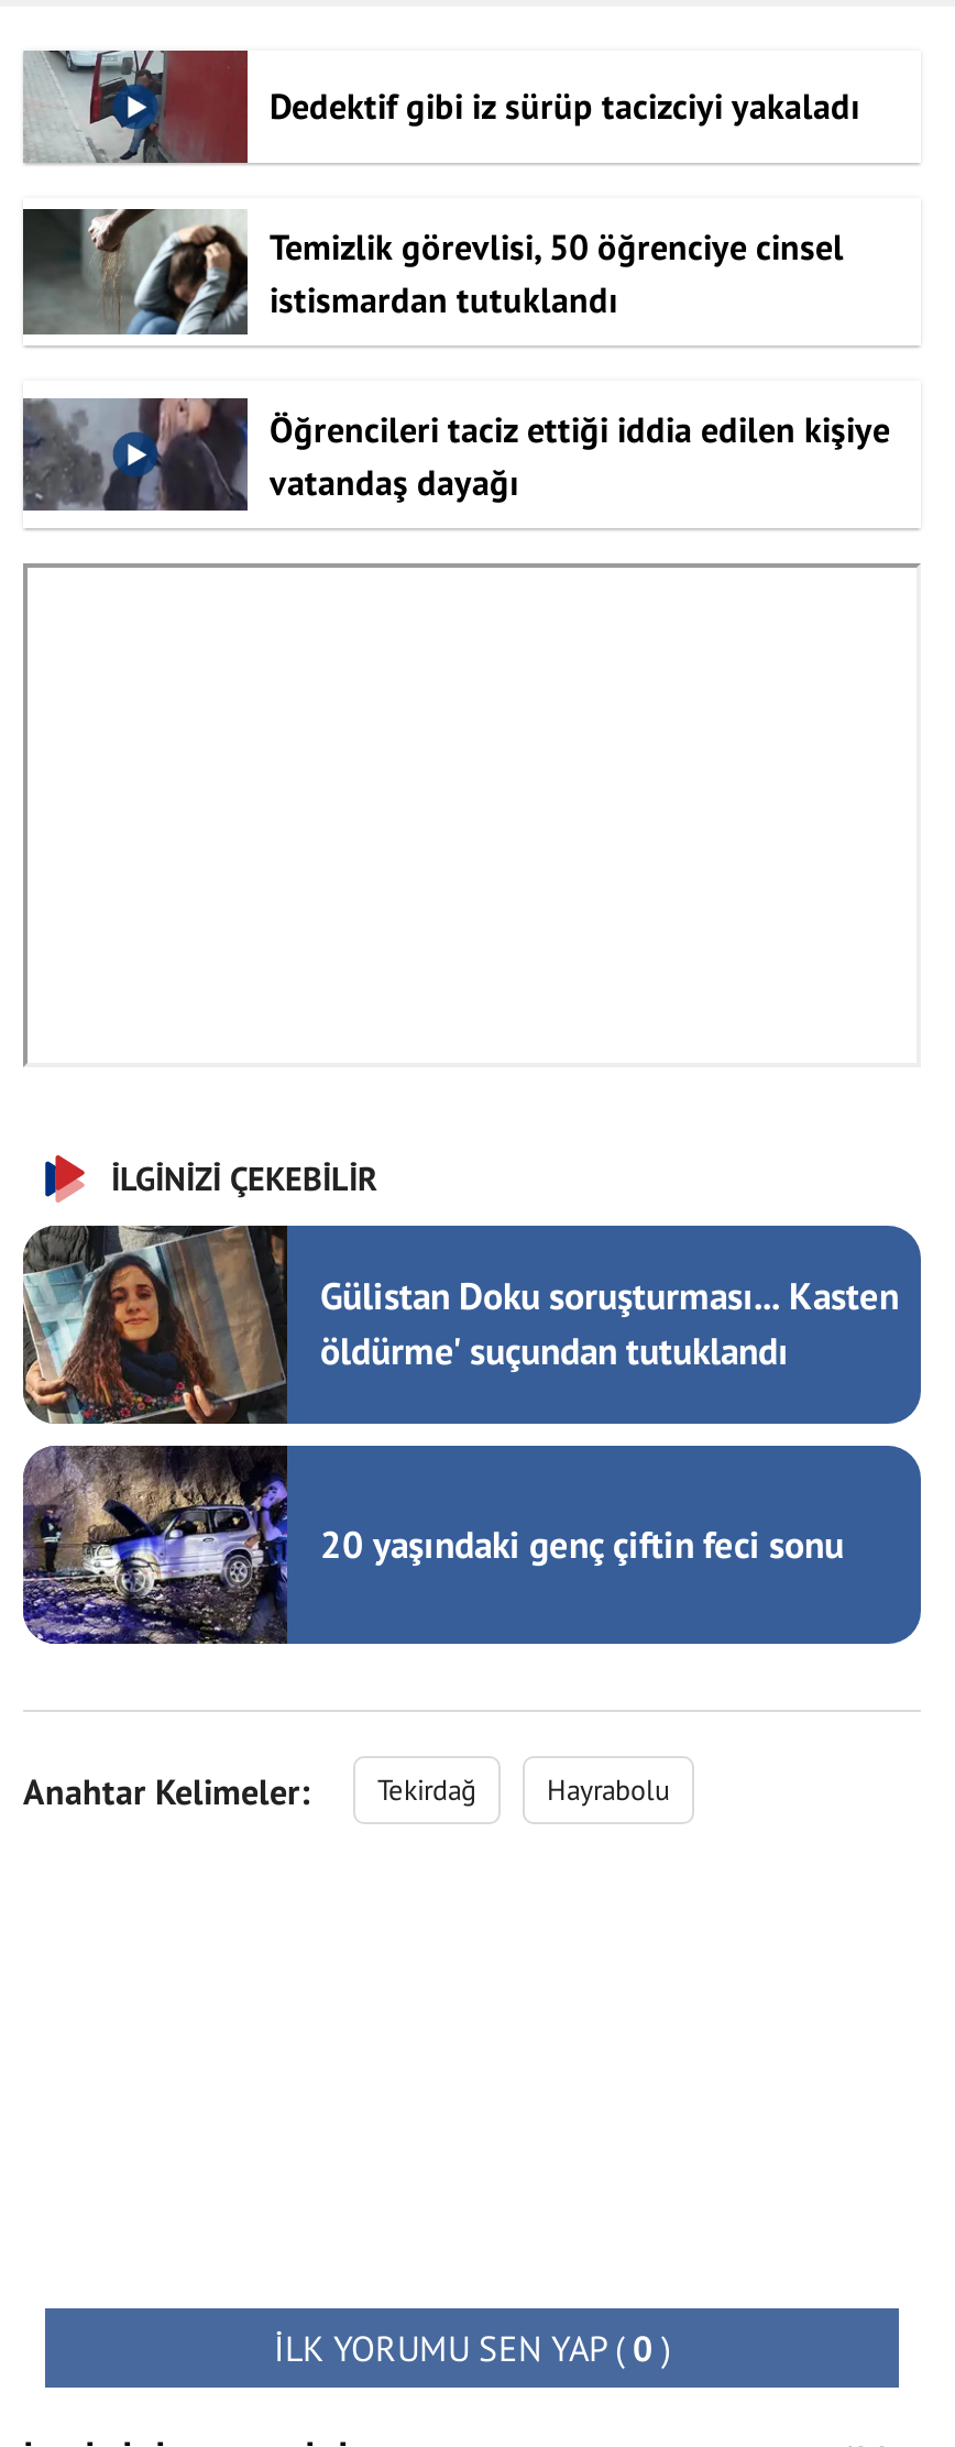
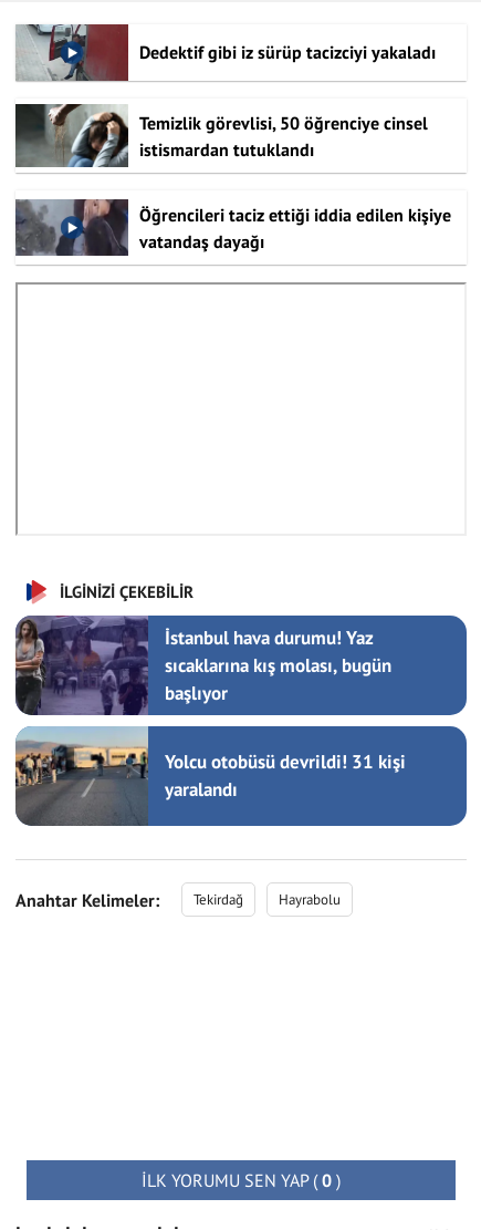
- [image]
- Gülistan Doku soruşturması... Kasten
- öldürme' suçundan tutuklandı
+ [image]
+ İstanbul hava durumu! Yaz
+ sıcaklarına kış molası, bugün
+ başlıyor

- [image]
- 20 yaşındaki genç çiftin feci sonu
+ [image]
+ Yolcu otobüsü devrildi! 31 kişi
+ yaralandı
